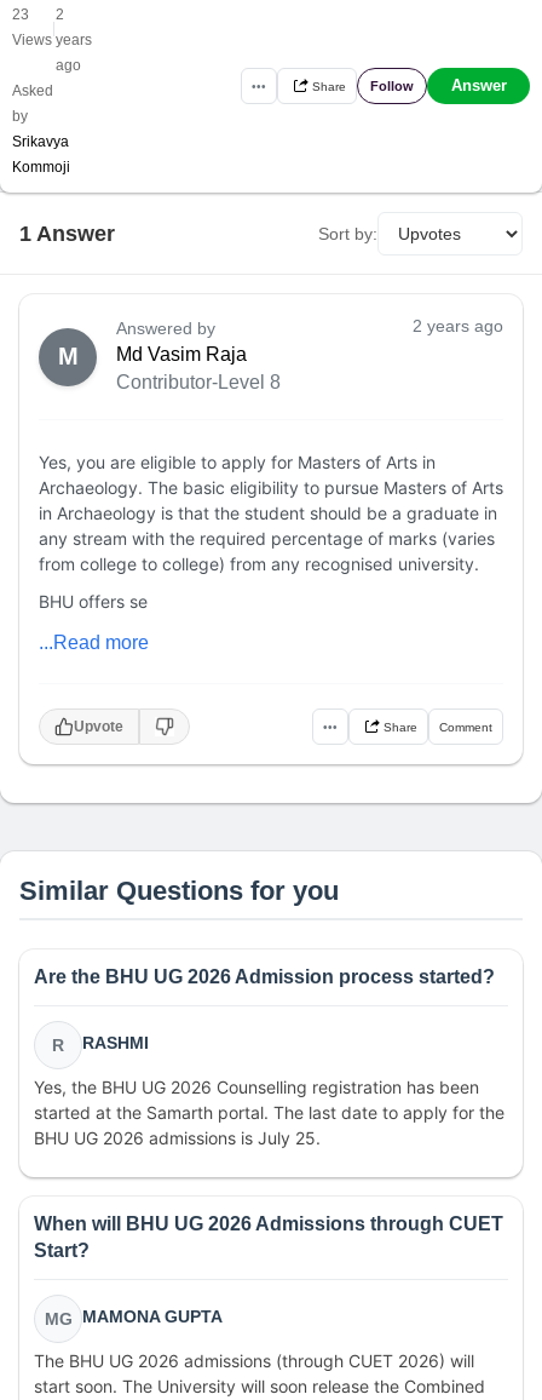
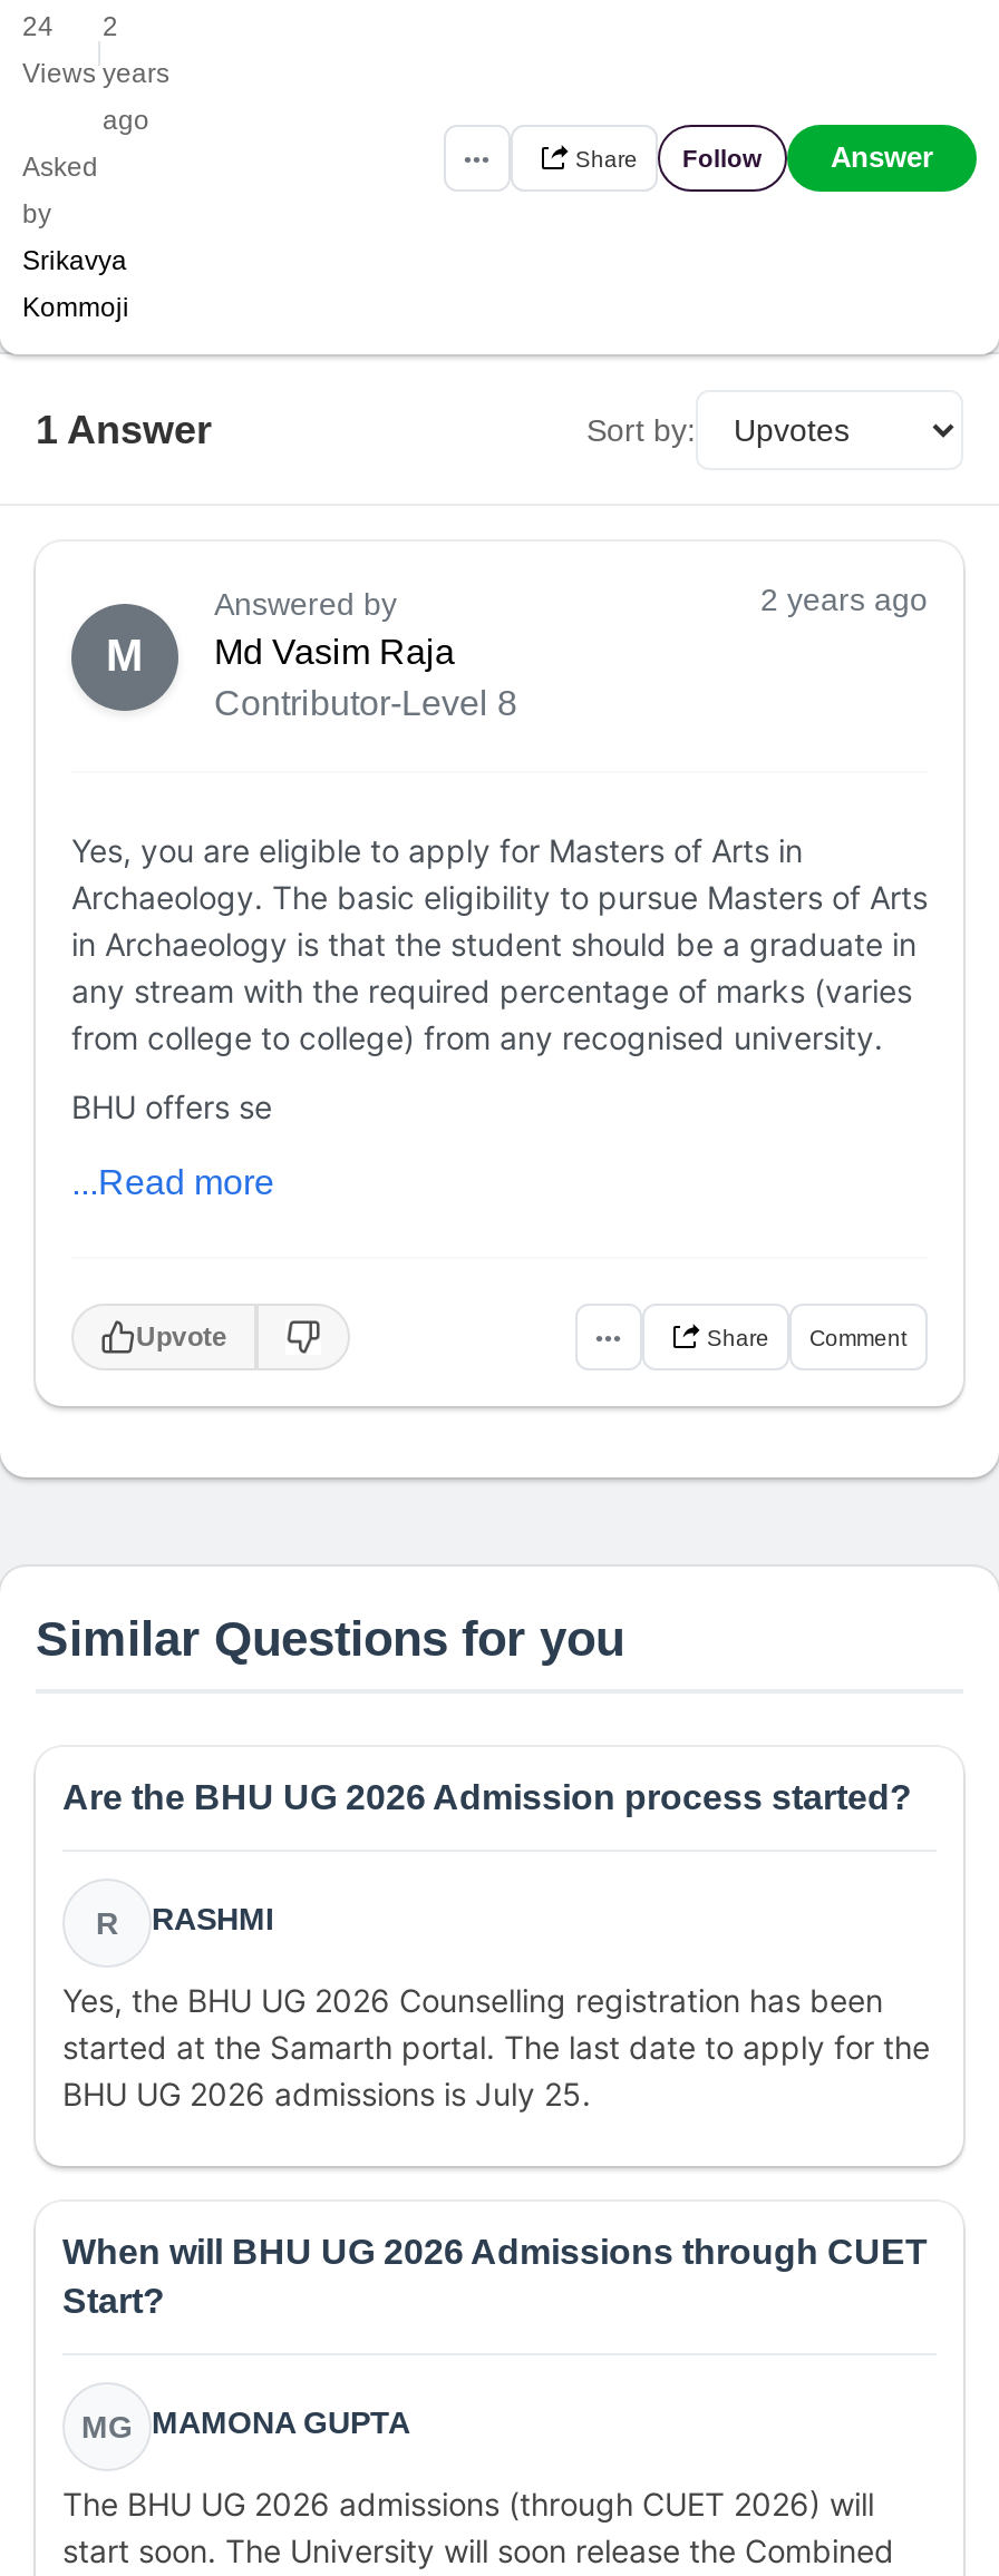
- 23 2
+ 24 2
